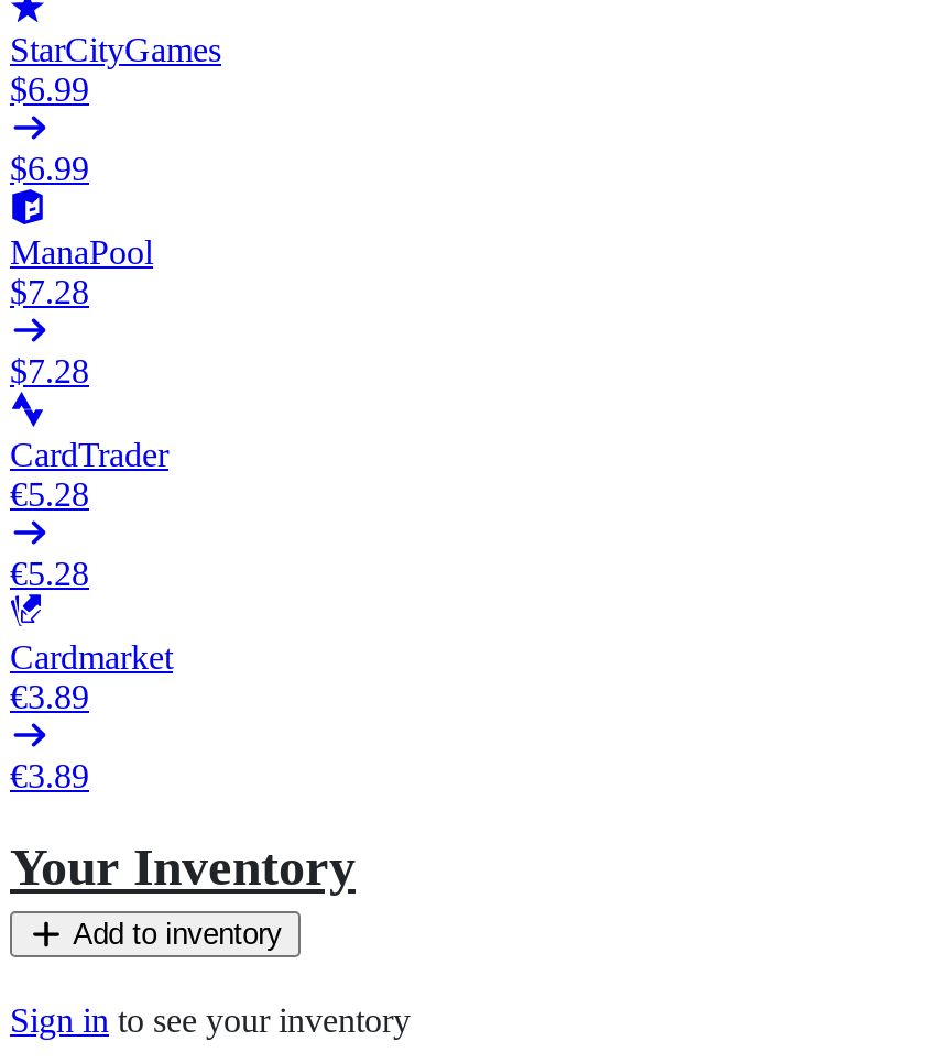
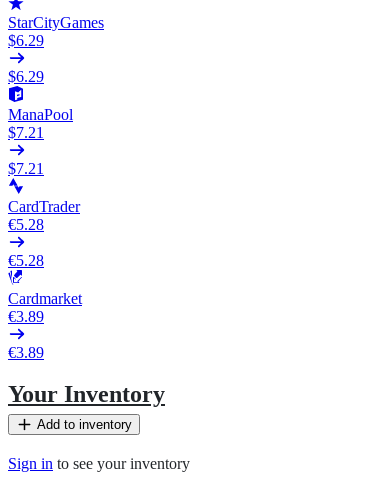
- $6.99
+ $6.29

- $6.99
+ $6.29

- $7.28
+ $7.21

- $7.28
+ $7.21
